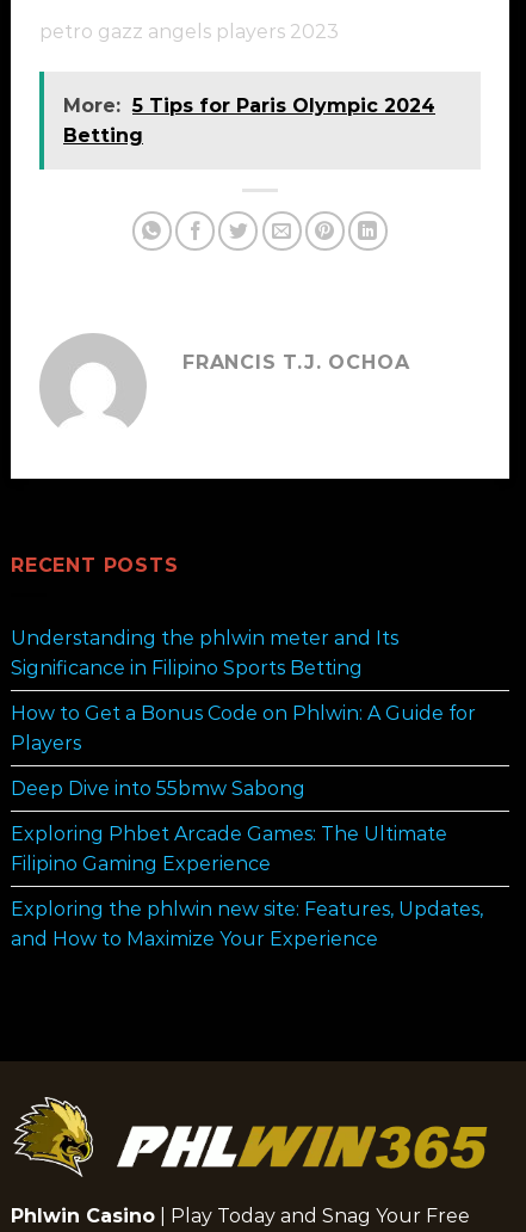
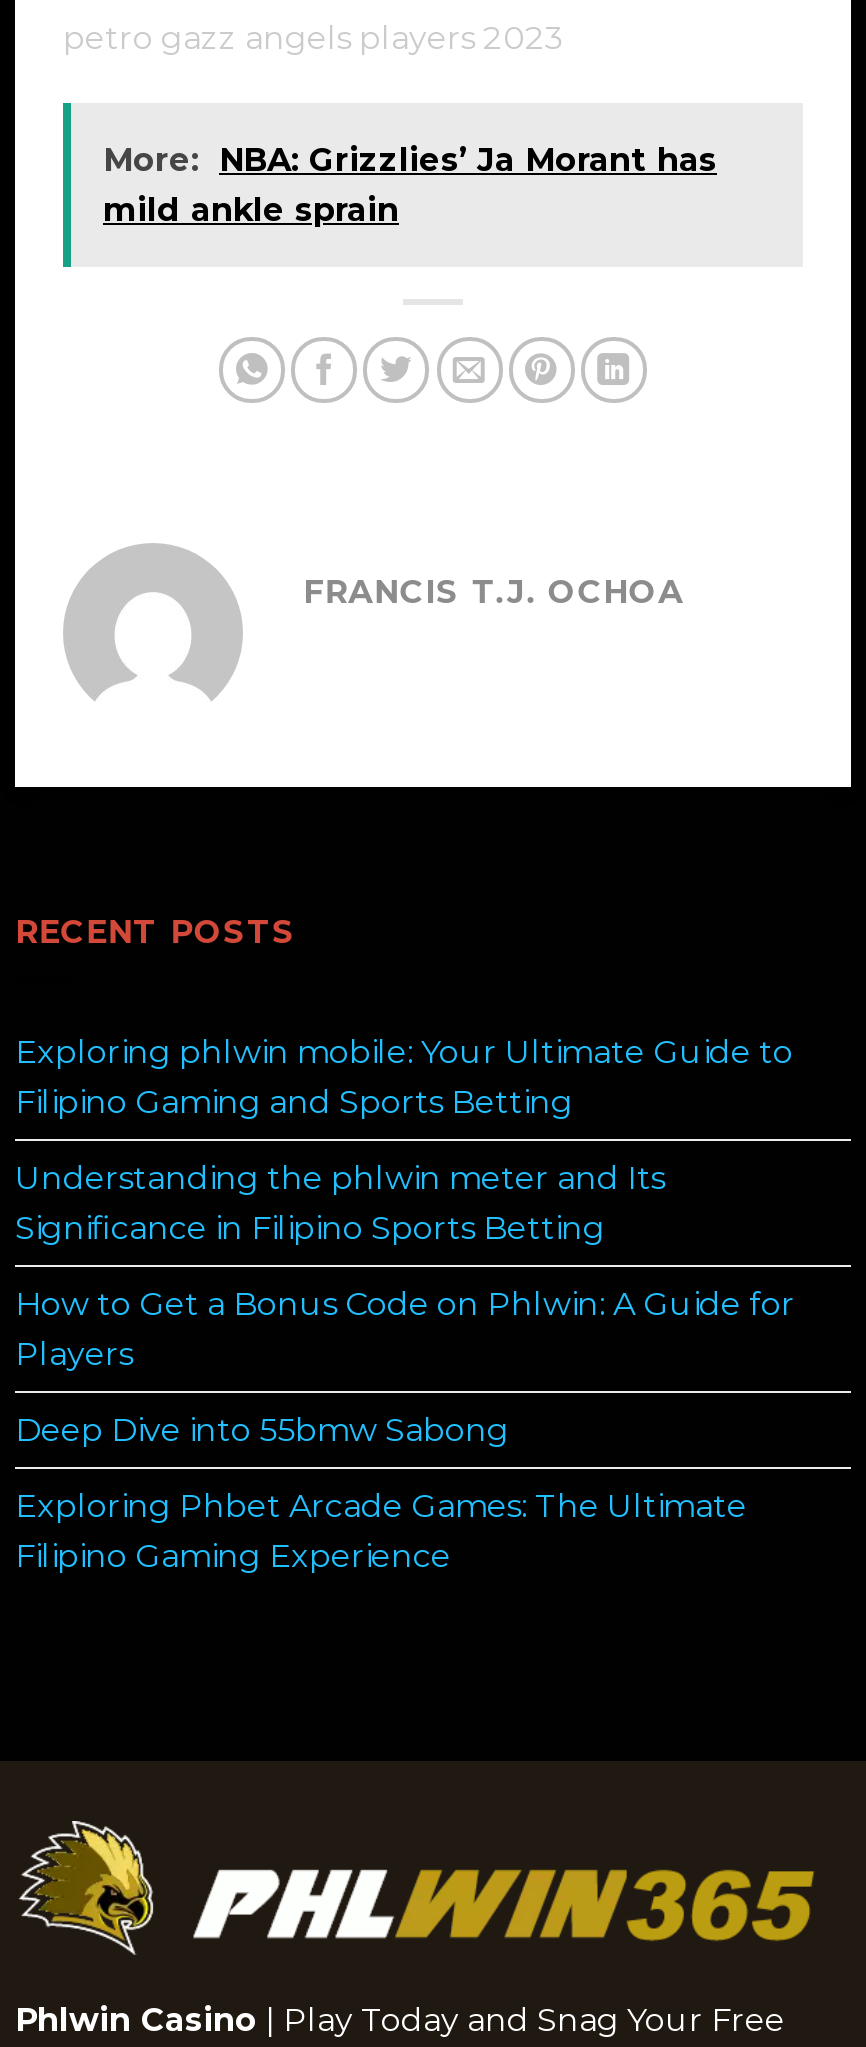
- More: 5 Tips for Paris Olympic 2024
- Betting
+ More: NBA: Grizzlies’ Ja Morant has
+ mild ankle sprain

+ Exploring phlwin mobile: Your Ultimate Guide to
+ Filipino Gaming and Sports Betting

moved down: Understanding the phlwin meter and Its | Significance in Filipino Sports Betting | How to Get a Bonus Code on Phlwin: A Guide for | Players | Deep Dive into 55bmw Sabong | Exploring Phbet Arcade Games: The Ultimate | Filipino Gaming Experience

- Exploring the phlwin new site: Features, Updates,
- and How to Maximize Your Experience
